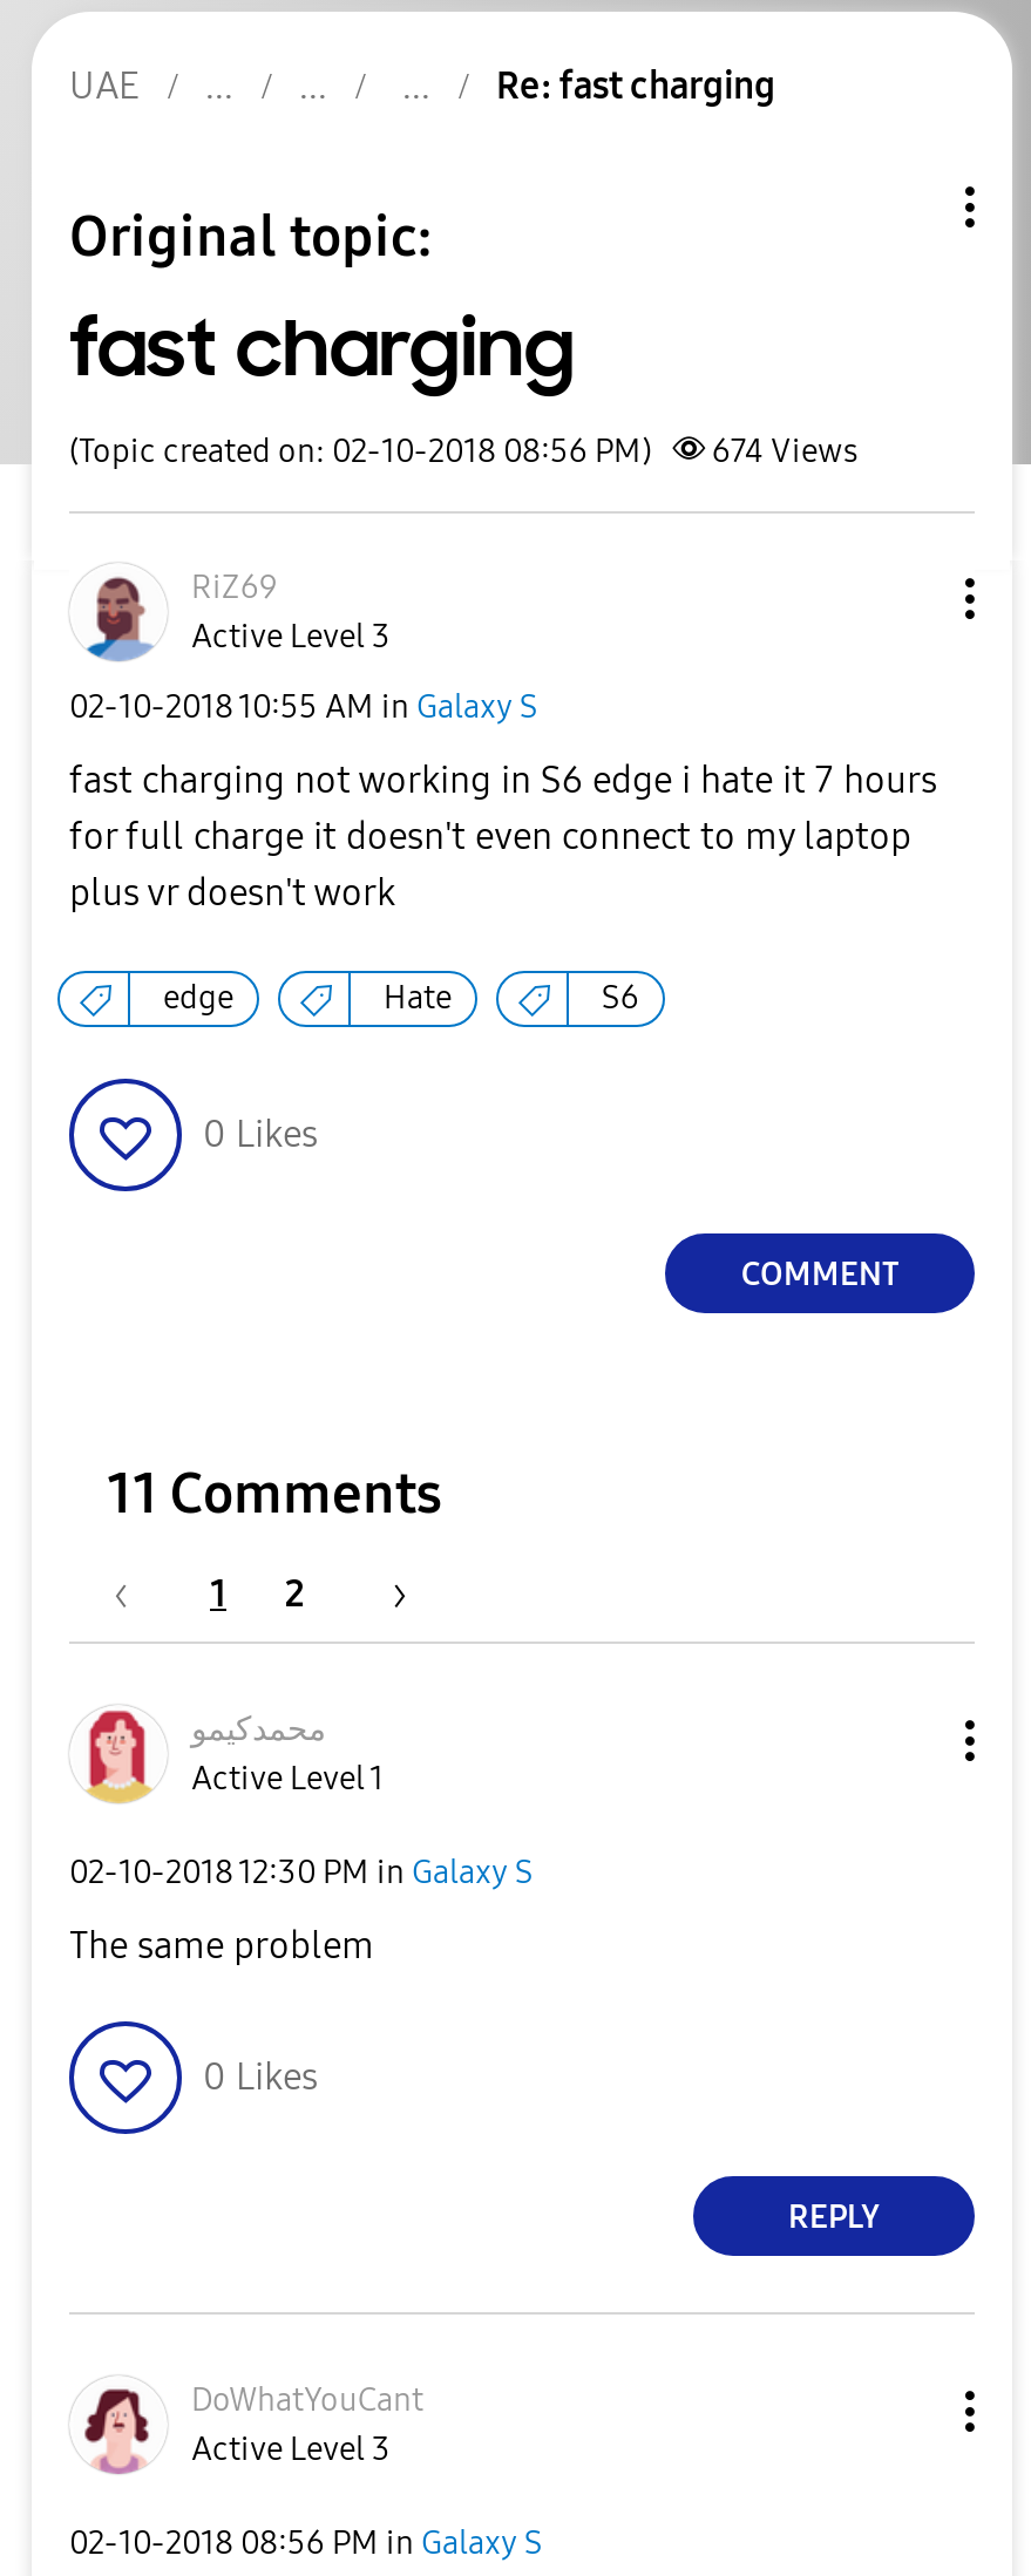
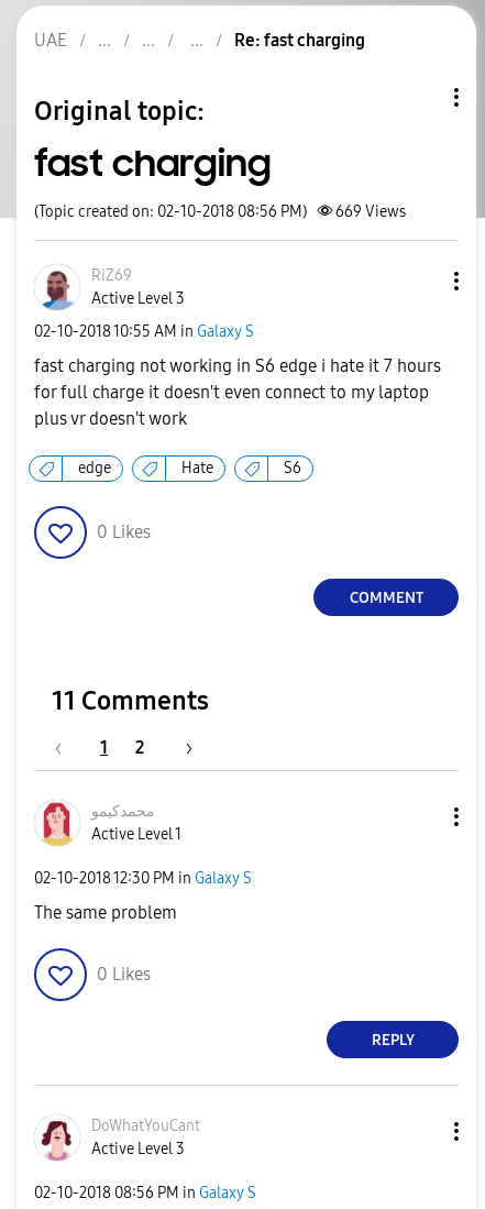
- (Topic created on: 02-10-2018 08:56 PM) 674 Views
+ (Topic created on: 02-10-2018 08:56 PM) 669 Views
